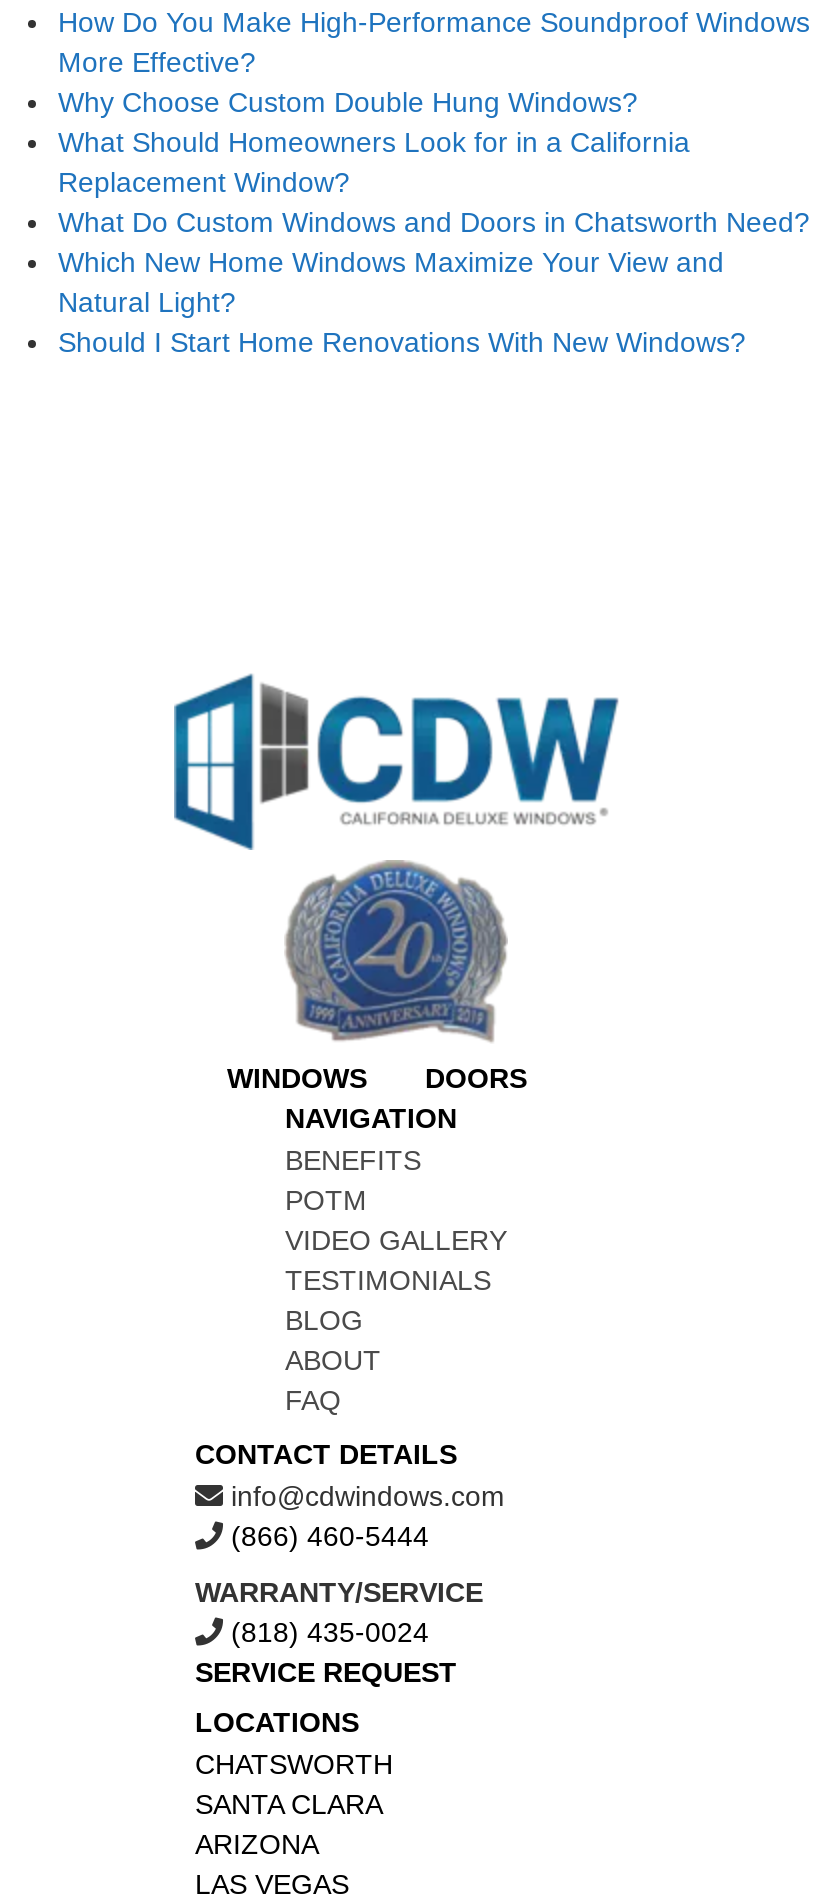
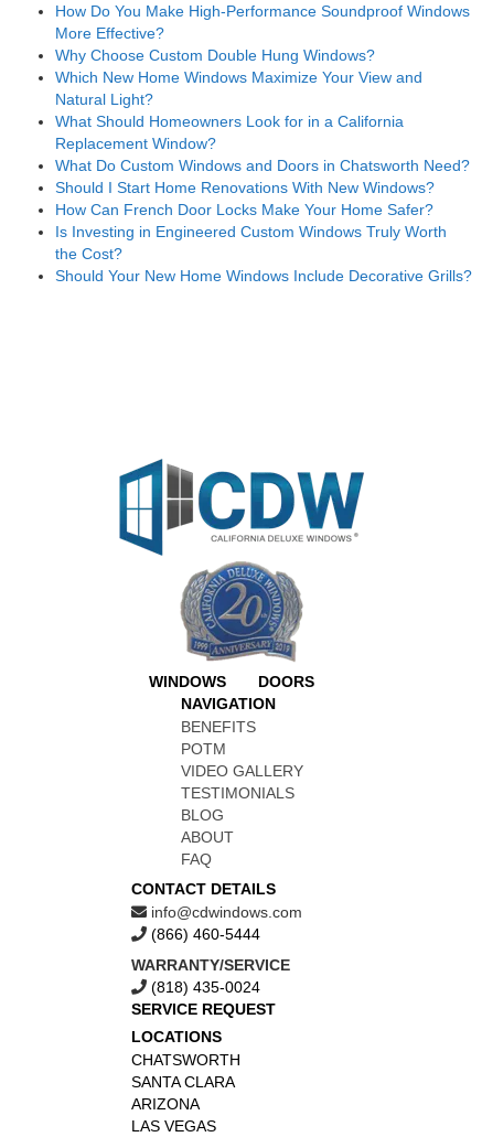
moved up: Which New Home Windows Maximize Your View and | Natural Light?

+ How Can French Door Locks Make Your Home Safer?
+ Is Investing in Engineered Custom Windows Truly Worth
+ the Cost?
+ Should Your New Home Windows Include Decorative Grills?
